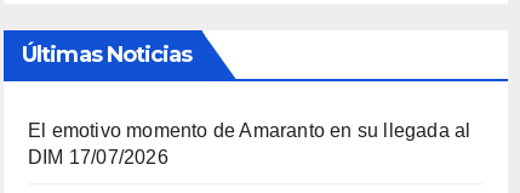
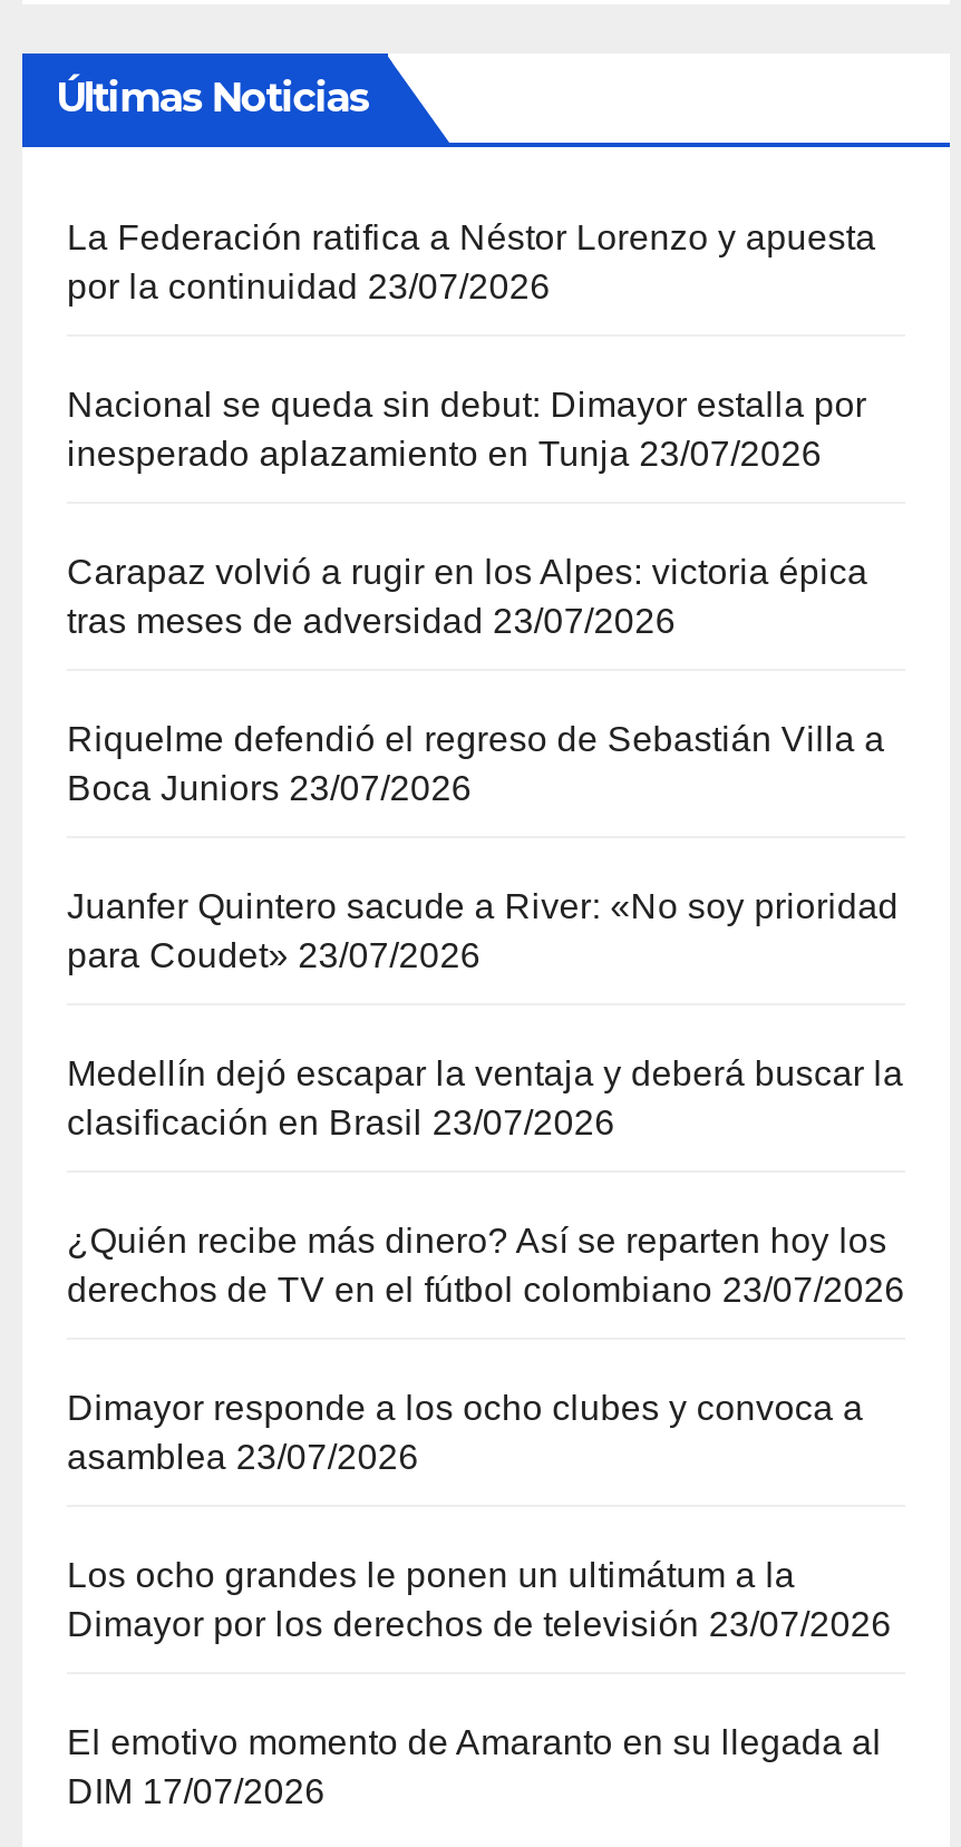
+ La Federación ratifica a Néstor Lorenzo y apuesta
+ por la continuidad 23/07/2026
+ Nacional se queda sin debut: Dimayor estalla por
+ inesperado aplazamiento en Tunja 23/07/2026
+ Carapaz volvió a rugir en los Alpes: victoria épica
+ tras meses de adversidad 23/07/2026
+ Riquelme defendió el regreso de Sebastián Villa a
+ Boca Juniors 23/07/2026
+ Juanfer Quintero sacude a River: «No soy prioridad
+ para Coudet» 23/07/2026
+ Medellín dejó escapar la ventaja y deberá buscar la
+ clasificación en Brasil 23/07/2026
+ ¿Quién recibe más dinero? Así se reparten hoy los
+ derechos de TV en el fútbol colombiano 23/07/2026
+ Dimayor responde a los ocho clubes y convoca a
+ asamblea 23/07/2026
+ Los ocho grandes le ponen un ultimátum a la
+ Dimayor por los derechos de televisión 23/07/2026
